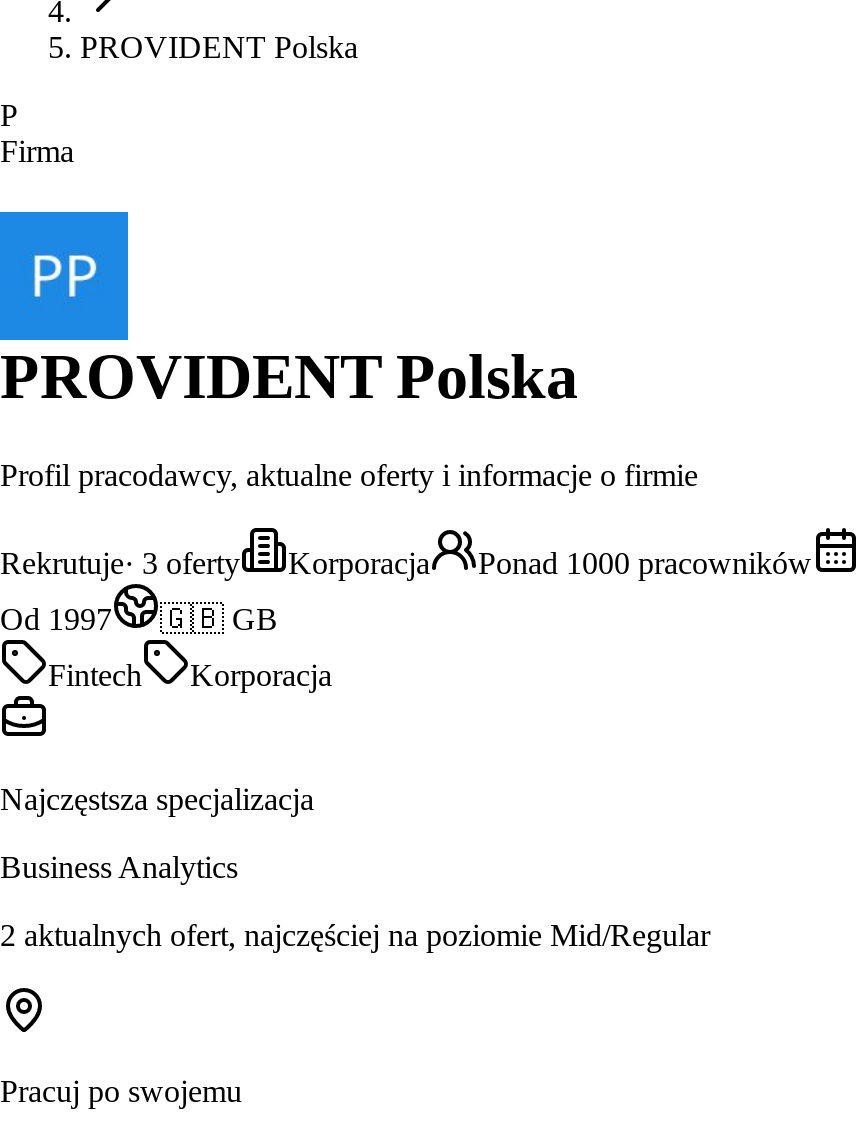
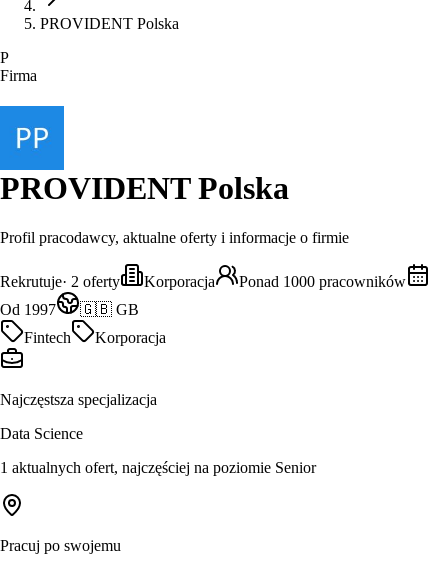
- Rekrutuje · 3 oferty
+ Rekrutuje · 2 oferty

- Business Analytics
+ Data Science

- 2 aktualnych ofert, najczęściej na poziomie Mid/Regular
+ 1 aktualnych ofert, najczęściej na poziomie Senior
